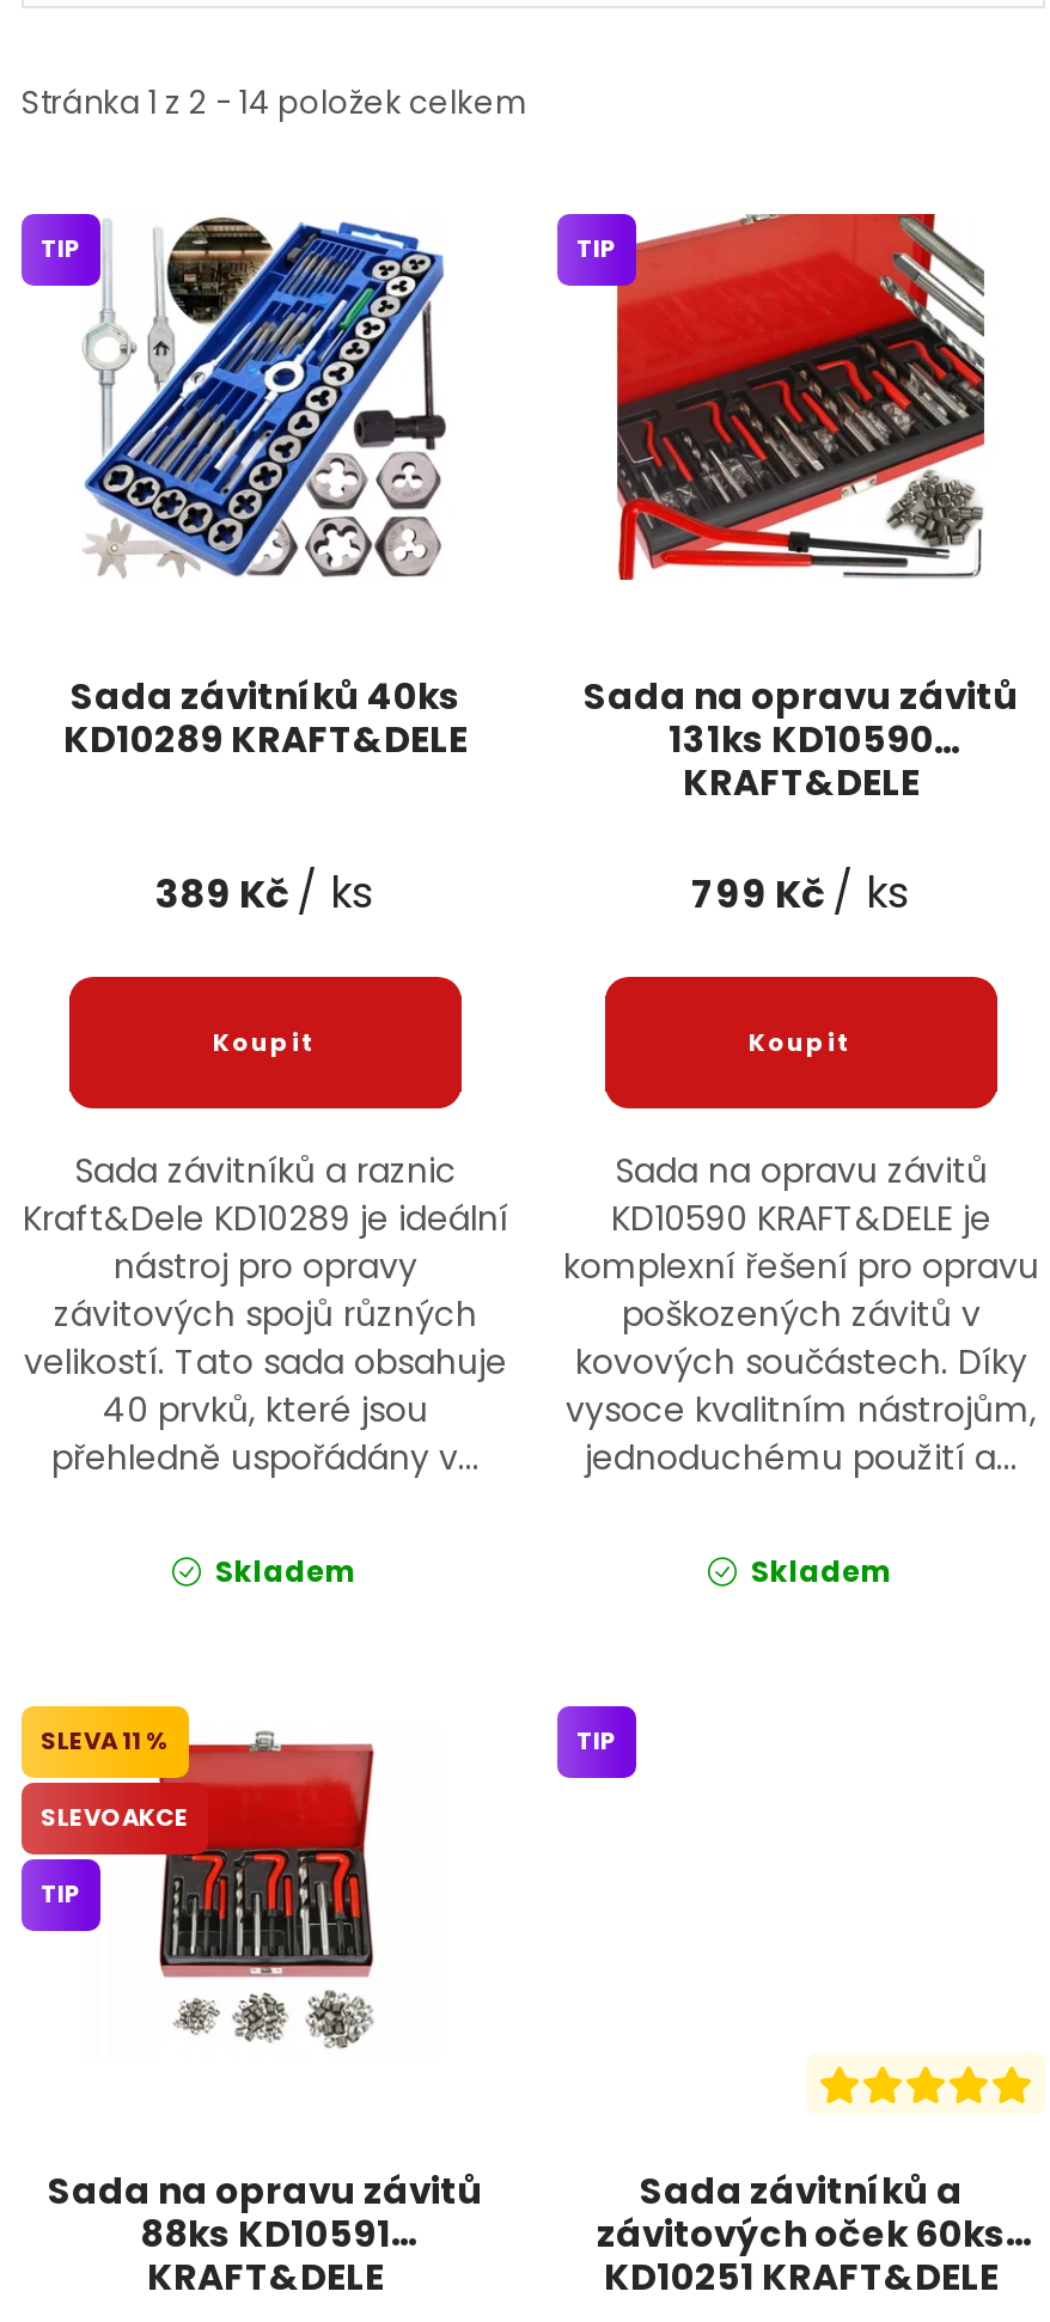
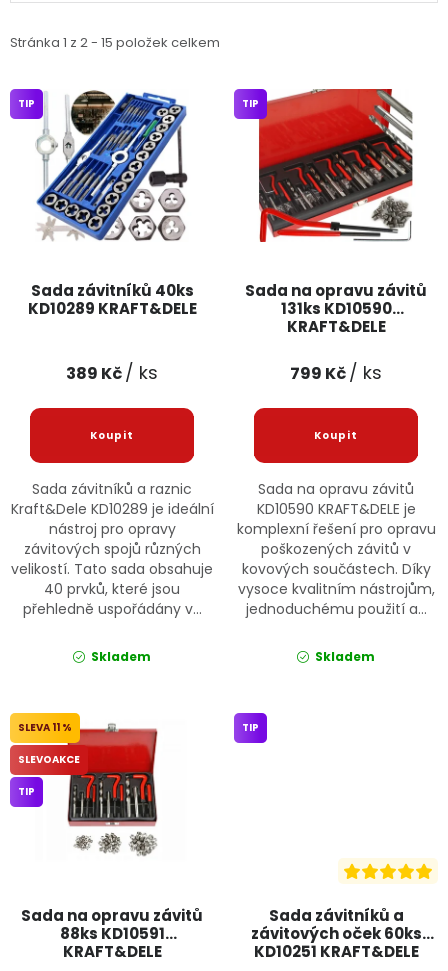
- Stránka 1 z 2 - 14 položek celkem
+ Stránka 1 z 2 - 15 položek celkem
